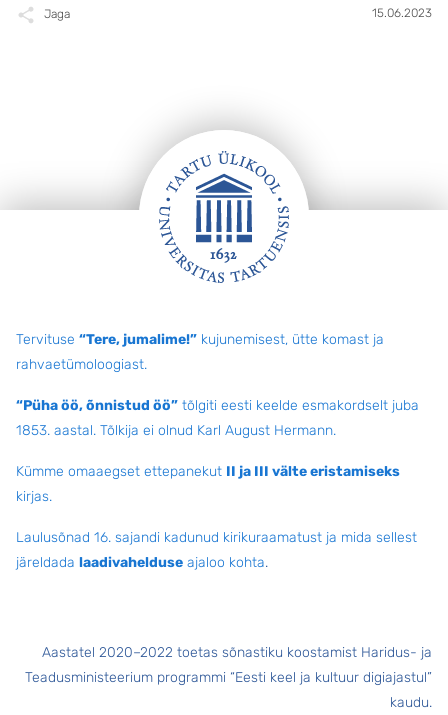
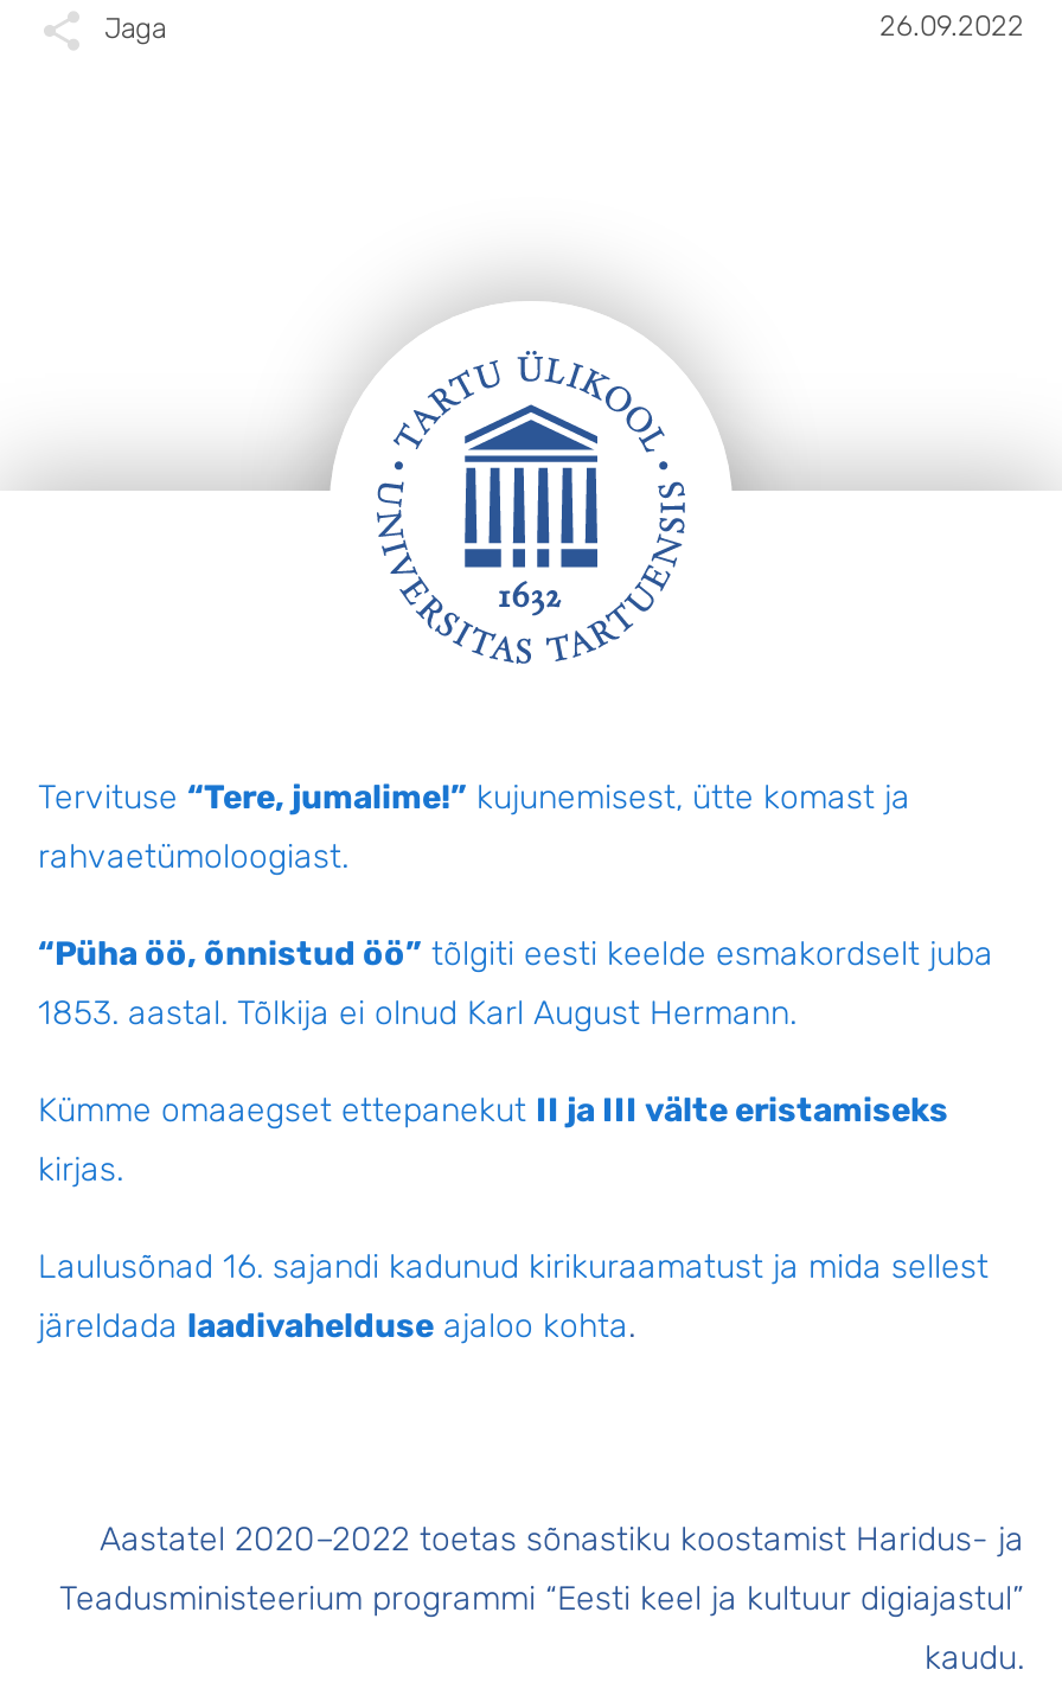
- 15.06.2023
+ 26.09.2022
